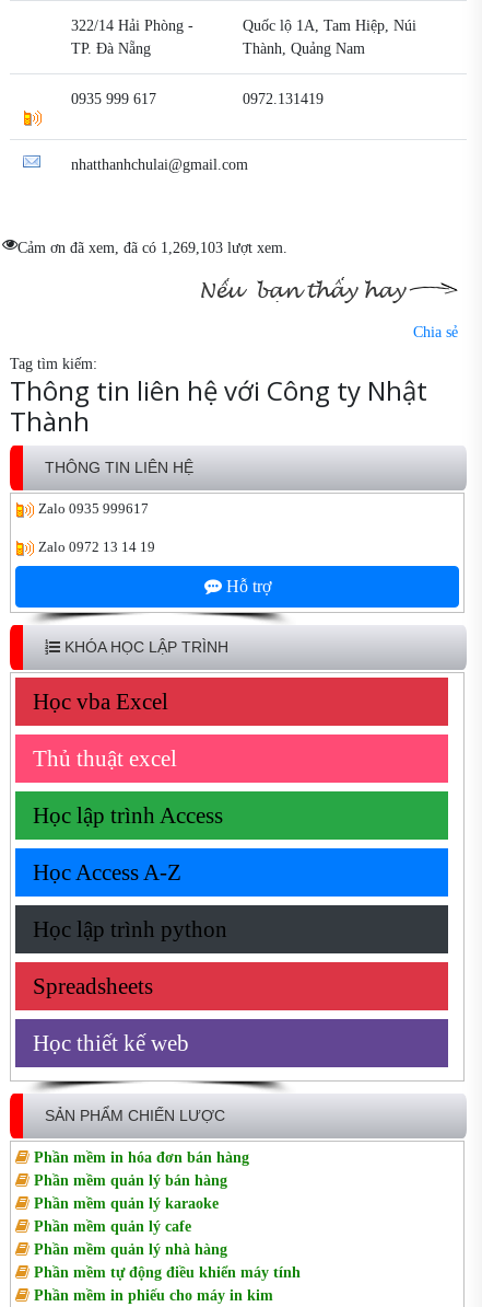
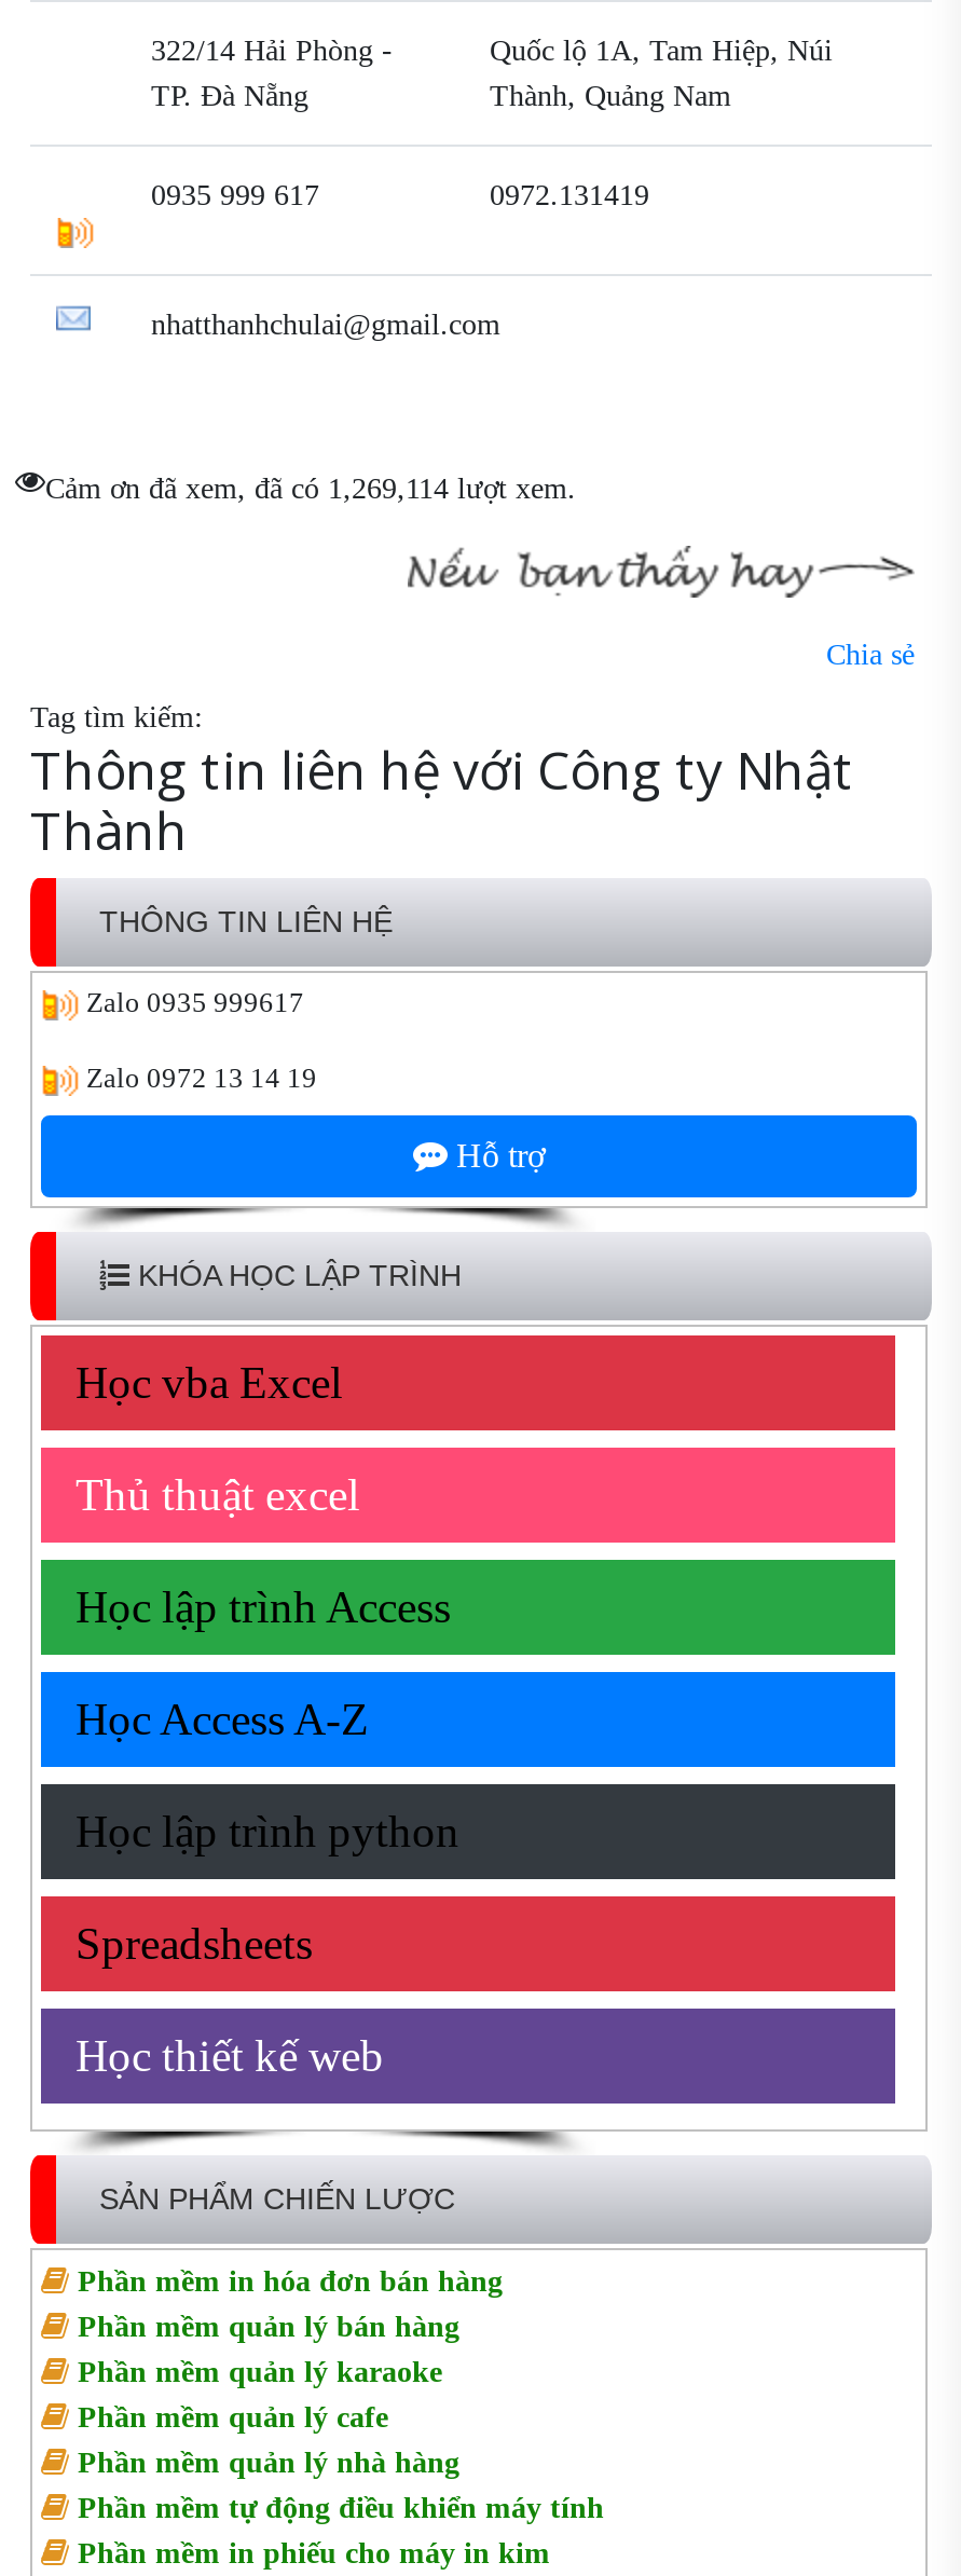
- Cảm ơn đã xem, đã có 1,269,103 lượt xem.
+ Cảm ơn đã xem, đã có 1,269,114 lượt xem.
